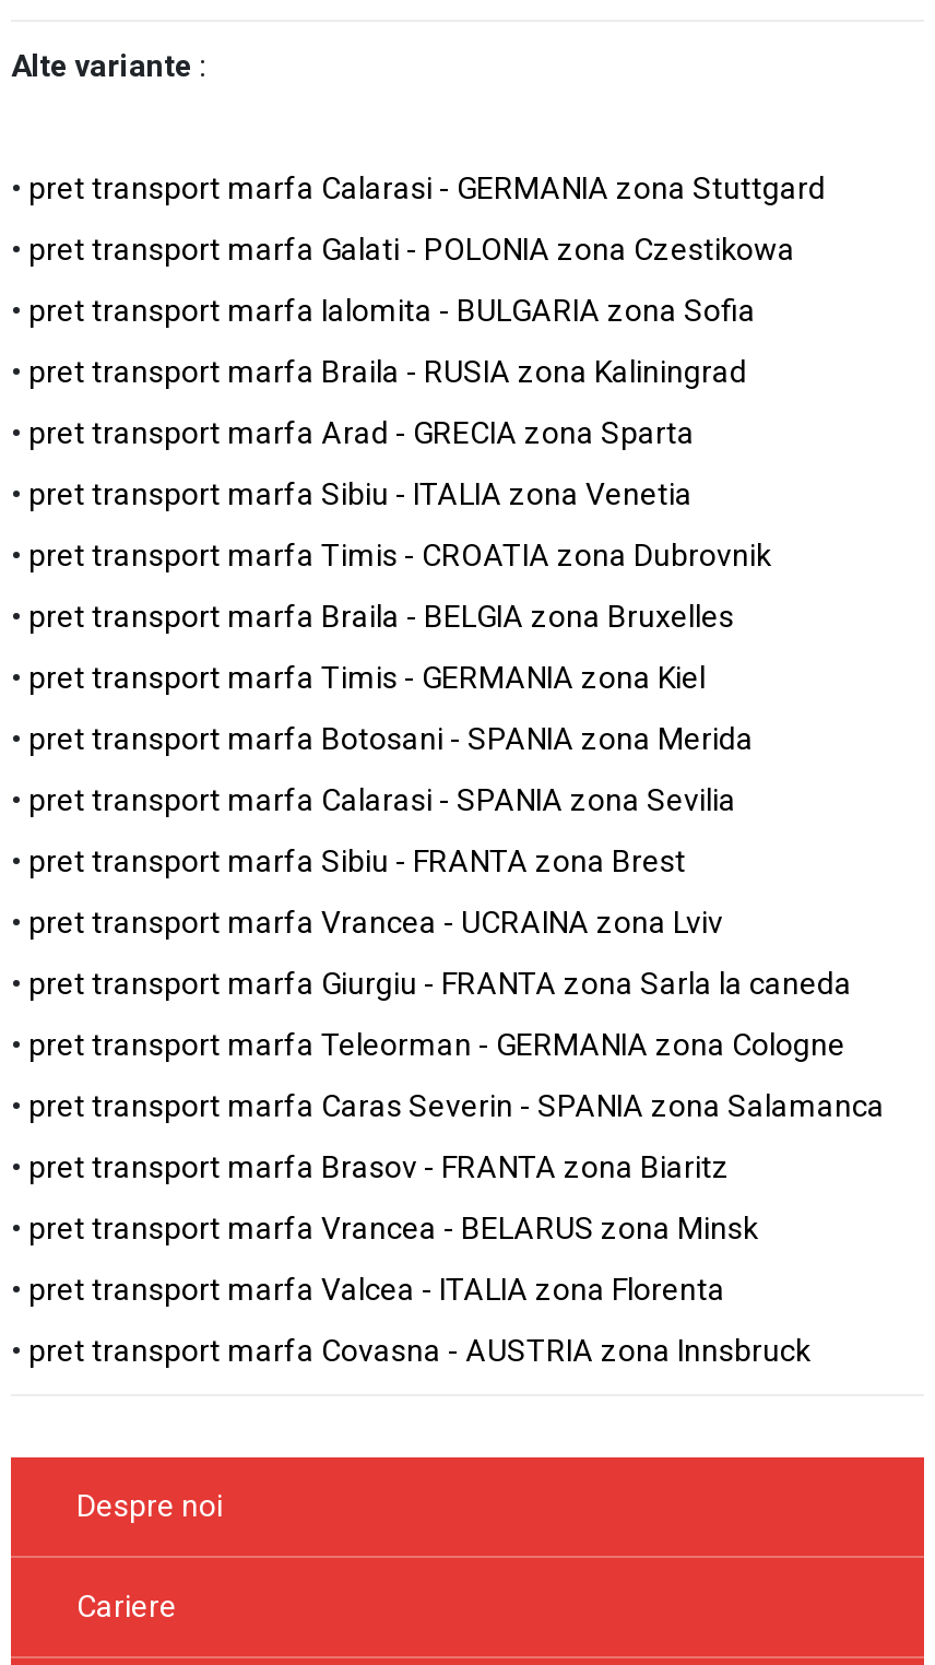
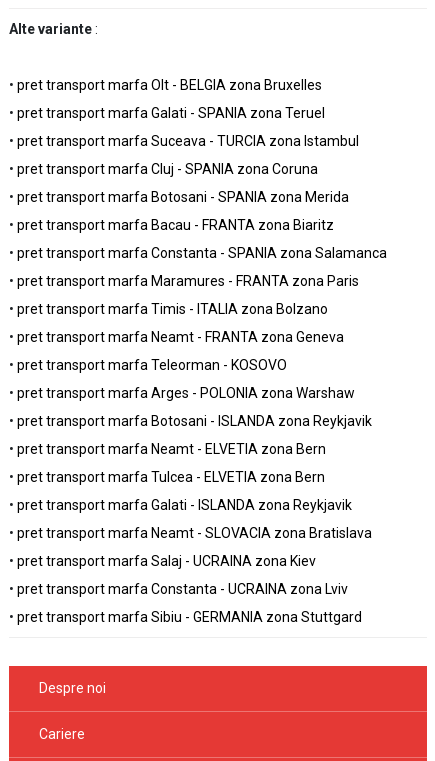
- • pret transport marfa Calarasi - GERMANIA zona Stuttgard
- • pret transport marfa Galati - POLONIA zona Czestikowa
- • pret transport marfa Ialomita - BULGARIA zona Sofia
- • pret transport marfa Braila - RUSIA zona Kaliningrad
- • pret transport marfa Arad - GRECIA zona Sparta
- • pret transport marfa Sibiu - ITALIA zona Venetia
- • pret transport marfa Timis - CROATIA zona Dubrovnik
- • pret transport marfa Braila - BELGIA zona Bruxelles
- • pret transport marfa Timis - GERMANIA zona Kiel
+ • pret transport marfa Olt - BELGIA zona Bruxelles
+ • pret transport marfa Galati - SPANIA zona Teruel
+ • pret transport marfa Suceava - TURCIA zona Istambul
+ • pret transport marfa Cluj - SPANIA zona Coruna

moved up: • pret transport marfa Botosani - SPANIA zona Merida

- • pret transport marfa Calarasi - SPANIA zona Sevilia
- • pret transport marfa Sibiu - FRANTA zona Brest
- • pret transport marfa Vrancea - UCRAINA zona Lviv
- • pret transport marfa Giurgiu - FRANTA zona Sarla la caneda
- • pret transport marfa Teleorman - GERMANIA zona Cologne
- • pret transport marfa Caras Severin - SPANIA zona Salamanca
- • pret transport marfa Brasov - FRANTA zona Biaritz
- • pret transport marfa Vrancea - BELARUS zona Minsk
- • pret transport marfa Valcea - ITALIA zona Florenta
- • pret transport marfa Covasna - AUSTRIA zona Innsbruck
+ • pret transport marfa Bacau - FRANTA zona Biaritz
+ • pret transport marfa Constanta - SPANIA zona Salamanca
+ • pret transport marfa Maramures - FRANTA zona Paris
+ • pret transport marfa Timis - ITALIA zona Bolzano
+ • pret transport marfa Neamt - FRANTA zona Geneva
+ • pret transport marfa Teleorman - KOSOVO
+ • pret transport marfa Arges - POLONIA zona Warshaw
+ • pret transport marfa Botosani - ISLANDA zona Reykjavik
+ • pret transport marfa Neamt - ELVETIA zona Bern
+ • pret transport marfa Tulcea - ELVETIA zona Bern
+ • pret transport marfa Galati - ISLANDA zona Reykjavik
+ • pret transport marfa Neamt - SLOVACIA zona Bratislava
+ • pret transport marfa Salaj - UCRAINA zona Kiev
+ • pret transport marfa Constanta - UCRAINA zona Lviv
+ • pret transport marfa Sibiu - GERMANIA zona Stuttgard
